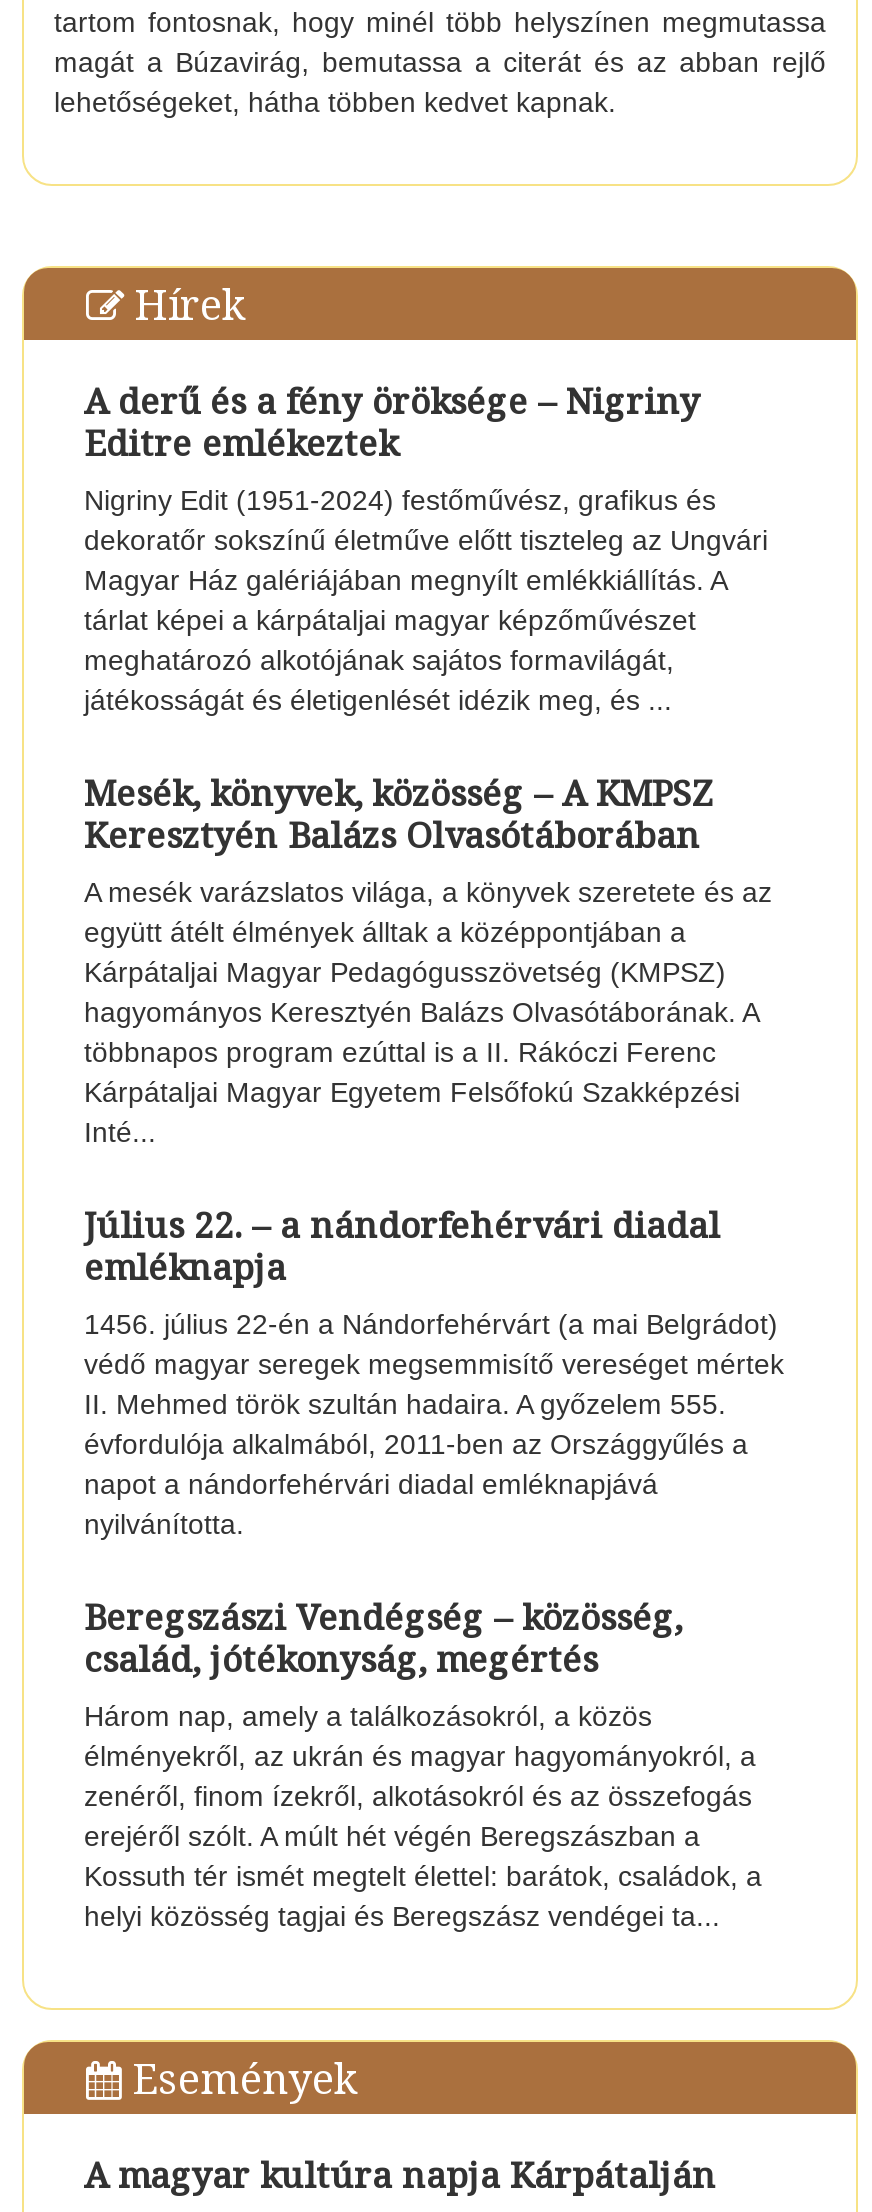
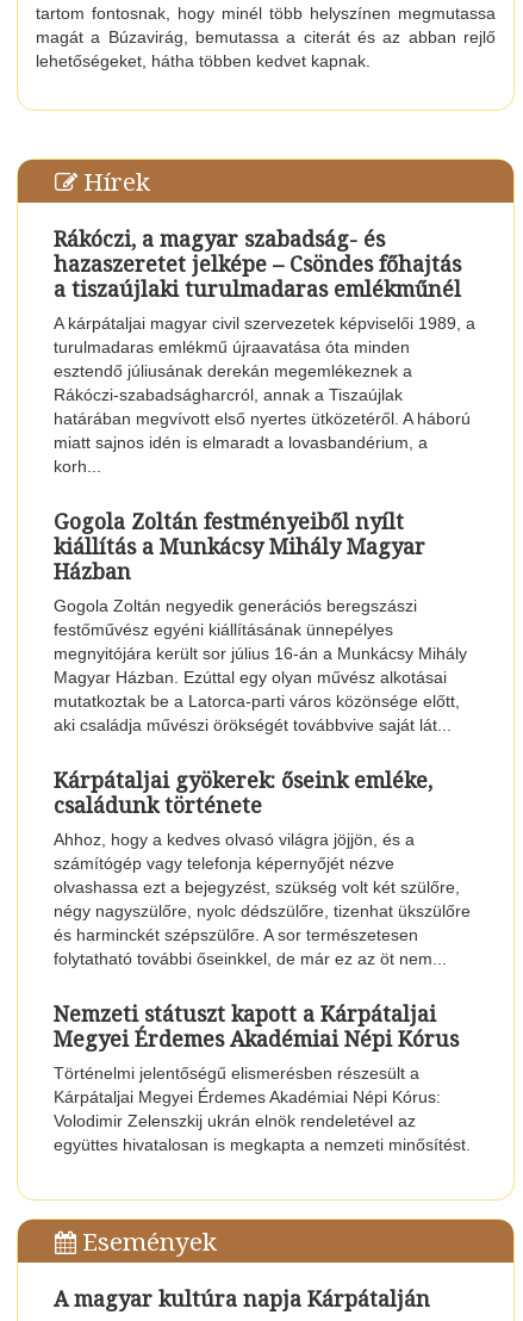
- A derű és a fény öröksége – Nigriny
- Editre emlékeztek
- Nigriny Edit (1951-2024) festőművész, grafikus és
- dekoratőr sokszínű életműve előtt tiszteleg az Ungvári
- Magyar Ház galériájában megnyílt emlékkiállítás. A
- tárlat képei a kárpátaljai magyar képzőművészet
- meghatározó alkotójának sajátos formavilágát,
- játékosságát és életigenlését idézik meg, és ...
+ Rákóczi, a magyar szabadság- és
+ hazaszeretet jelképe – Csöndes főhajtás
+ a tiszaújlaki turulmadaras emlékműnél
+ A kárpátaljai magyar civil szervezetek képviselői 1989, a
+ turulmadaras emlékmű újraavatása óta minden
+ esztendő júliusának derekán megemlékeznek a
+ Rákóczi-szabadságharcról, annak a Tiszaújlak
+ határában megvívott első nyertes ütközetéről. A háború
+ miatt sajnos idén is elmaradt a lovasbandérium, a
+ korh...

- Mesék, könyvek, közösség – A KMPSZ
- Keresztyén Balázs Olvasótáborában
- A mesék varázslatos világa, a könyvek szeretete és az
- együtt átélt élmények álltak a középpontjában a
- Kárpátaljai Magyar Pedagógusszövetség (KMPSZ)
- hagyományos Keresztyén Balázs Olvasótáborának. A
- többnapos program ezúttal is a II. Rákóczi Ferenc
- Kárpátaljai Magyar Egyetem Felsőfokú Szakképzési
- Inté...
+ Gogola Zoltán festményeiből nyílt
+ kiállítás a Munkácsy Mihály Magyar
+ Házban
+ Gogola Zoltán negyedik generációs beregszászi
+ festőművész egyéni kiállításának ünnepélyes
+ megnyitójára került sor július 16-án a Munkácsy Mihály
+ Magyar Házban. Ezúttal egy olyan művész alkotásai
+ mutatkoztak be a Latorca-parti város közönsége előtt,
+ aki családja művészi örökségét továbbvive saját lát...

- Július 22. – a nándorfehérvári diadal
- emléknapja
- 1456. július 22-én a Nándorfehérvárt (a mai Belgrádot)
- védő magyar seregek megsemmisítő vereséget mértek
- II. Mehmed török szultán hadaira. A győzelem 555.
- évfordulója alkalmából, 2011-ben az Országgyűlés a
- napot a nándorfehérvári diadal emléknapjává
- nyilvánította.
+ Kárpátaljai gyökerek: őseink emléke,
+ családunk története
+ Ahhoz, hogy a kedves olvasó világra jöjjön, és a
+ számítógép vagy telefonja képernyőjét nézve
+ olvashassa ezt a bejegyzést, szükség volt két szülőre,
+ négy nagyszülőre, nyolc dédszülőre, tizenhat ükszülőre
+ és harminckét szépszülőre. A sor természetesen
+ folytatható további őseinkkel, de már ez az öt nem...

- Beregszászi Vendégség – közösség,
- család, jótékonyság, megértés
- Három nap, amely a találkozásokról, a közös
- élményekről, az ukrán és magyar hagyományokról, a
- zenéről, finom ízekről, alkotásokról és az összefogás
- erejéről szólt. A múlt hét végén Beregszászban a
- Kossuth tér ismét megtelt élettel: barátok, családok, a
- helyi közösség tagjai és Beregszász vendégei ta...
+ Nemzeti státuszt kapott a Kárpátaljai
+ Megyei Érdemes Akadémiai Népi Kórus
+ Történelmi jelentőségű elismerésben részesült a
+ Kárpátaljai Megyei Érdemes Akadémiai Népi Kórus:
+ Volodimir Zelenszkij ukrán elnök rendeletével az
+ együttes hivatalosan is megkapta a nemzeti minősítést.
